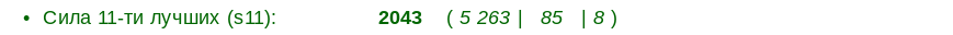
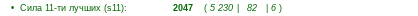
- 2043
+ 2047

- (5 263
+ (5 230

- 85
+ 82

- 8)
+ 6)
